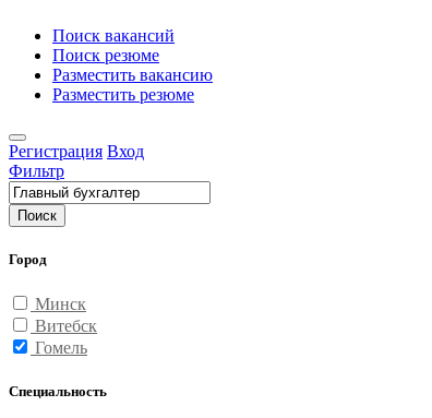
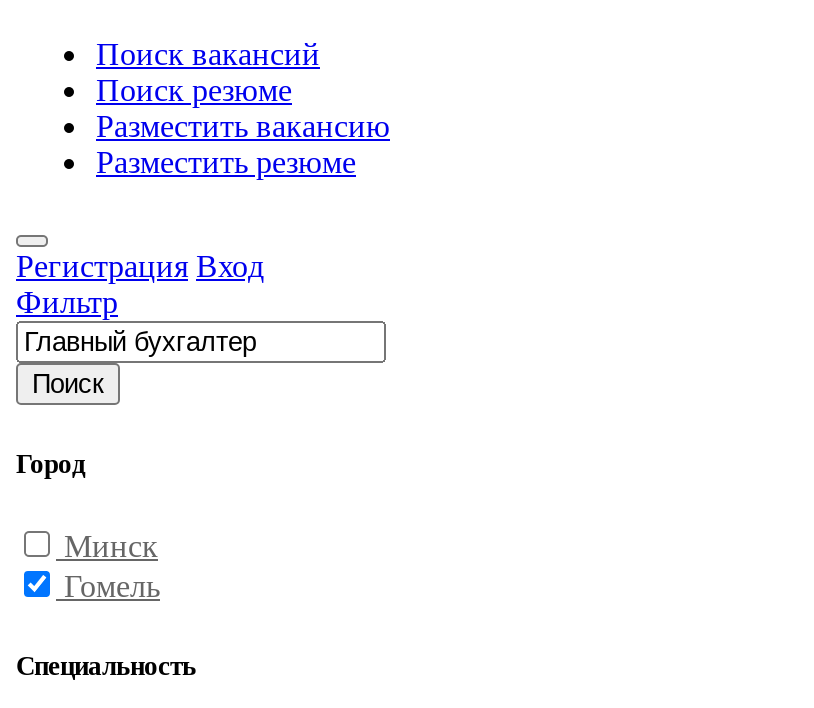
- Витебск
